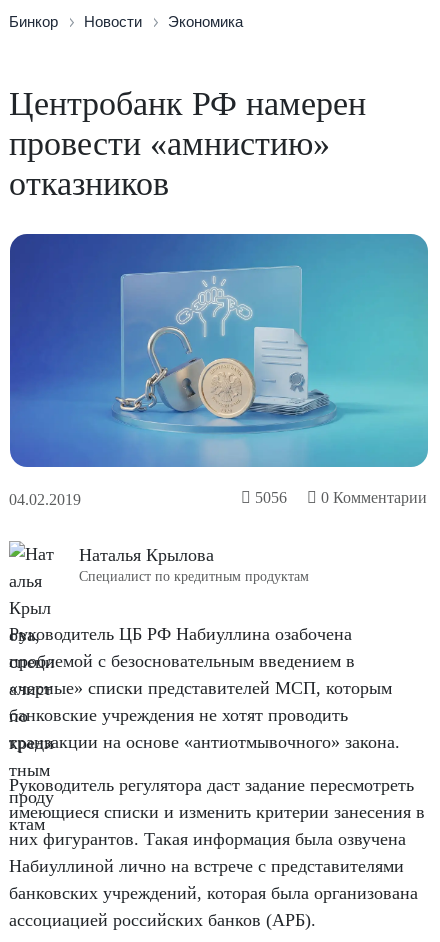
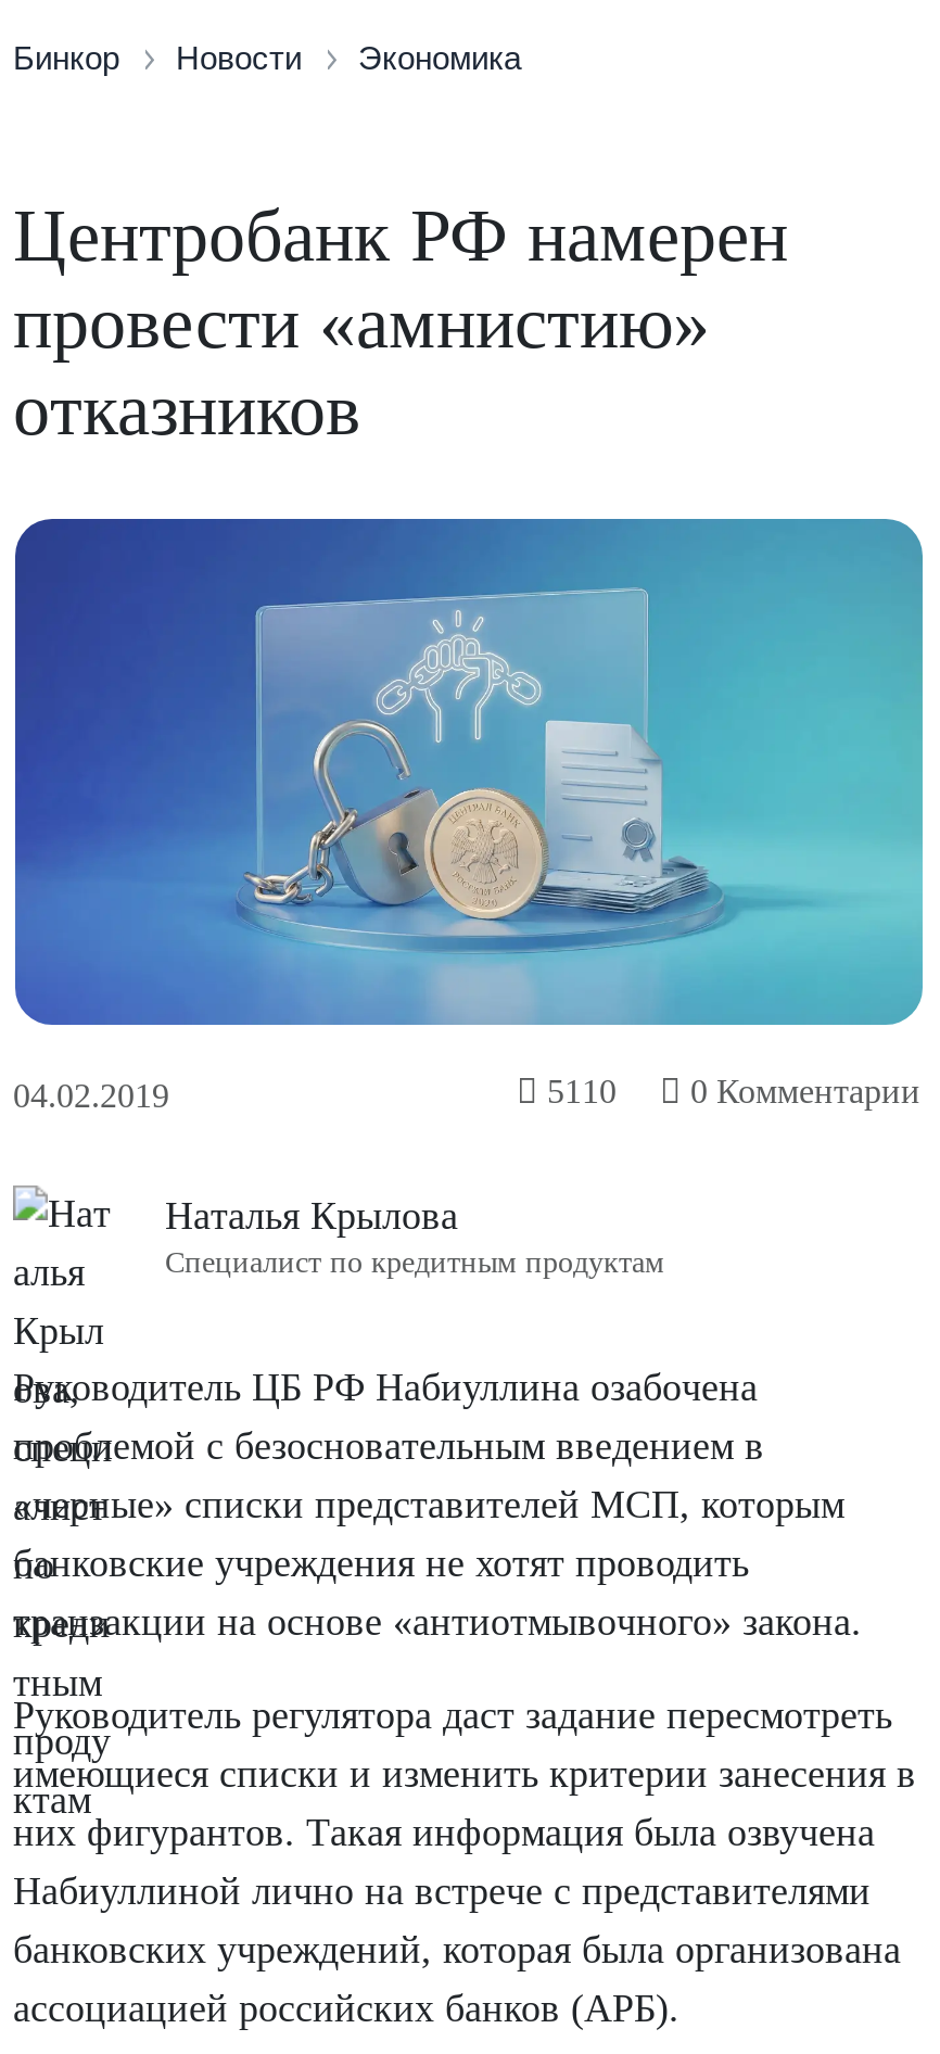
- 5056
+ 5110
